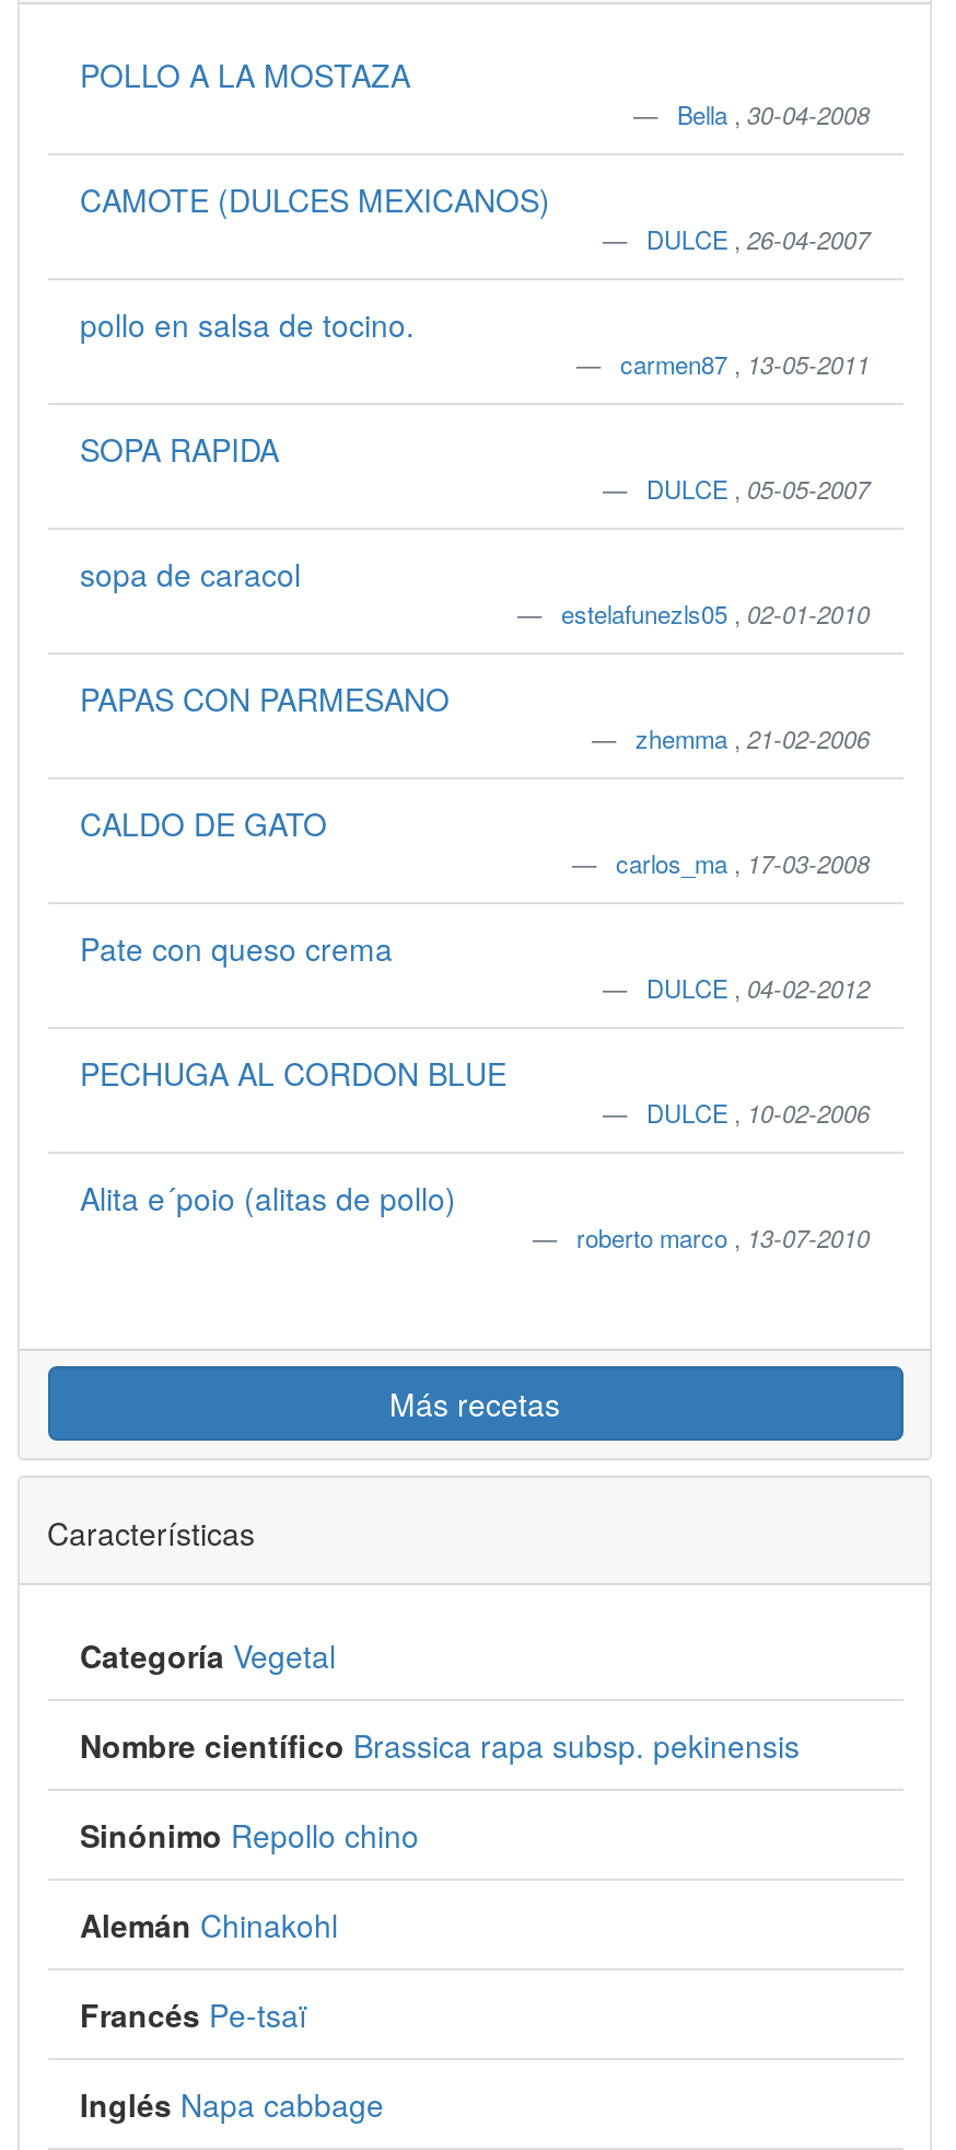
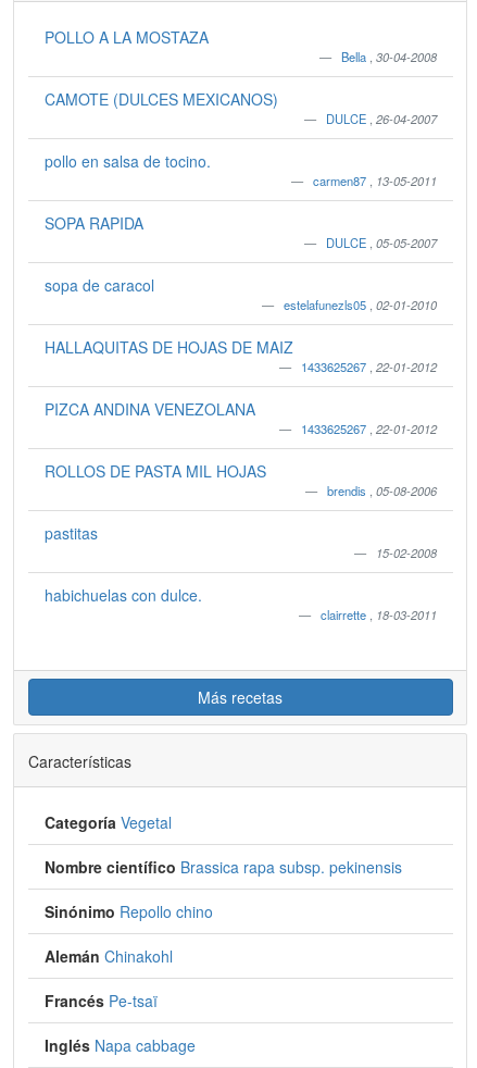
- PAPAS CON PARMESANO
- zhemma, 21-02-2006
+ HALLAQUITAS DE HOJAS DE MAIZ
+ 1433625267, 22-01-2012

- CALDO DE GATO
- carlos_ma, 17-03-2008
+ PIZCA ANDINA VENEZOLANA
+ 1433625267, 22-01-2012

- Pate con queso crema
- DULCE, 04-02-2012
+ ROLLOS DE PASTA MIL HOJAS
+ brendis, 05-08-2006

- PECHUGA AL CORDON BLUE
- DULCE, 10-02-2006
+ pastitas
+ 15-02-2008

- Alita e´poio (alitas de pollo)
- roberto marco, 13-07-2010
+ habichuelas con dulce.
+ clairrette, 18-03-2011
